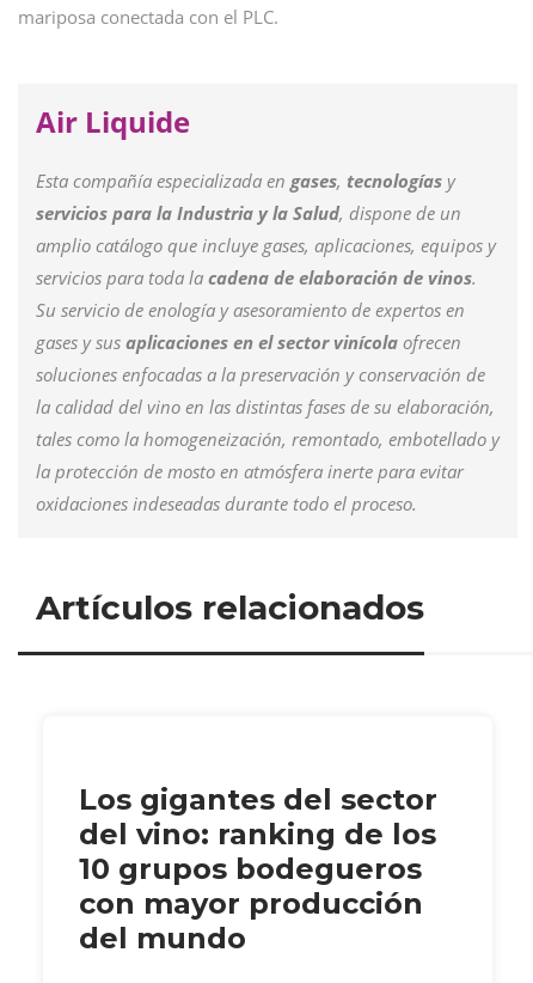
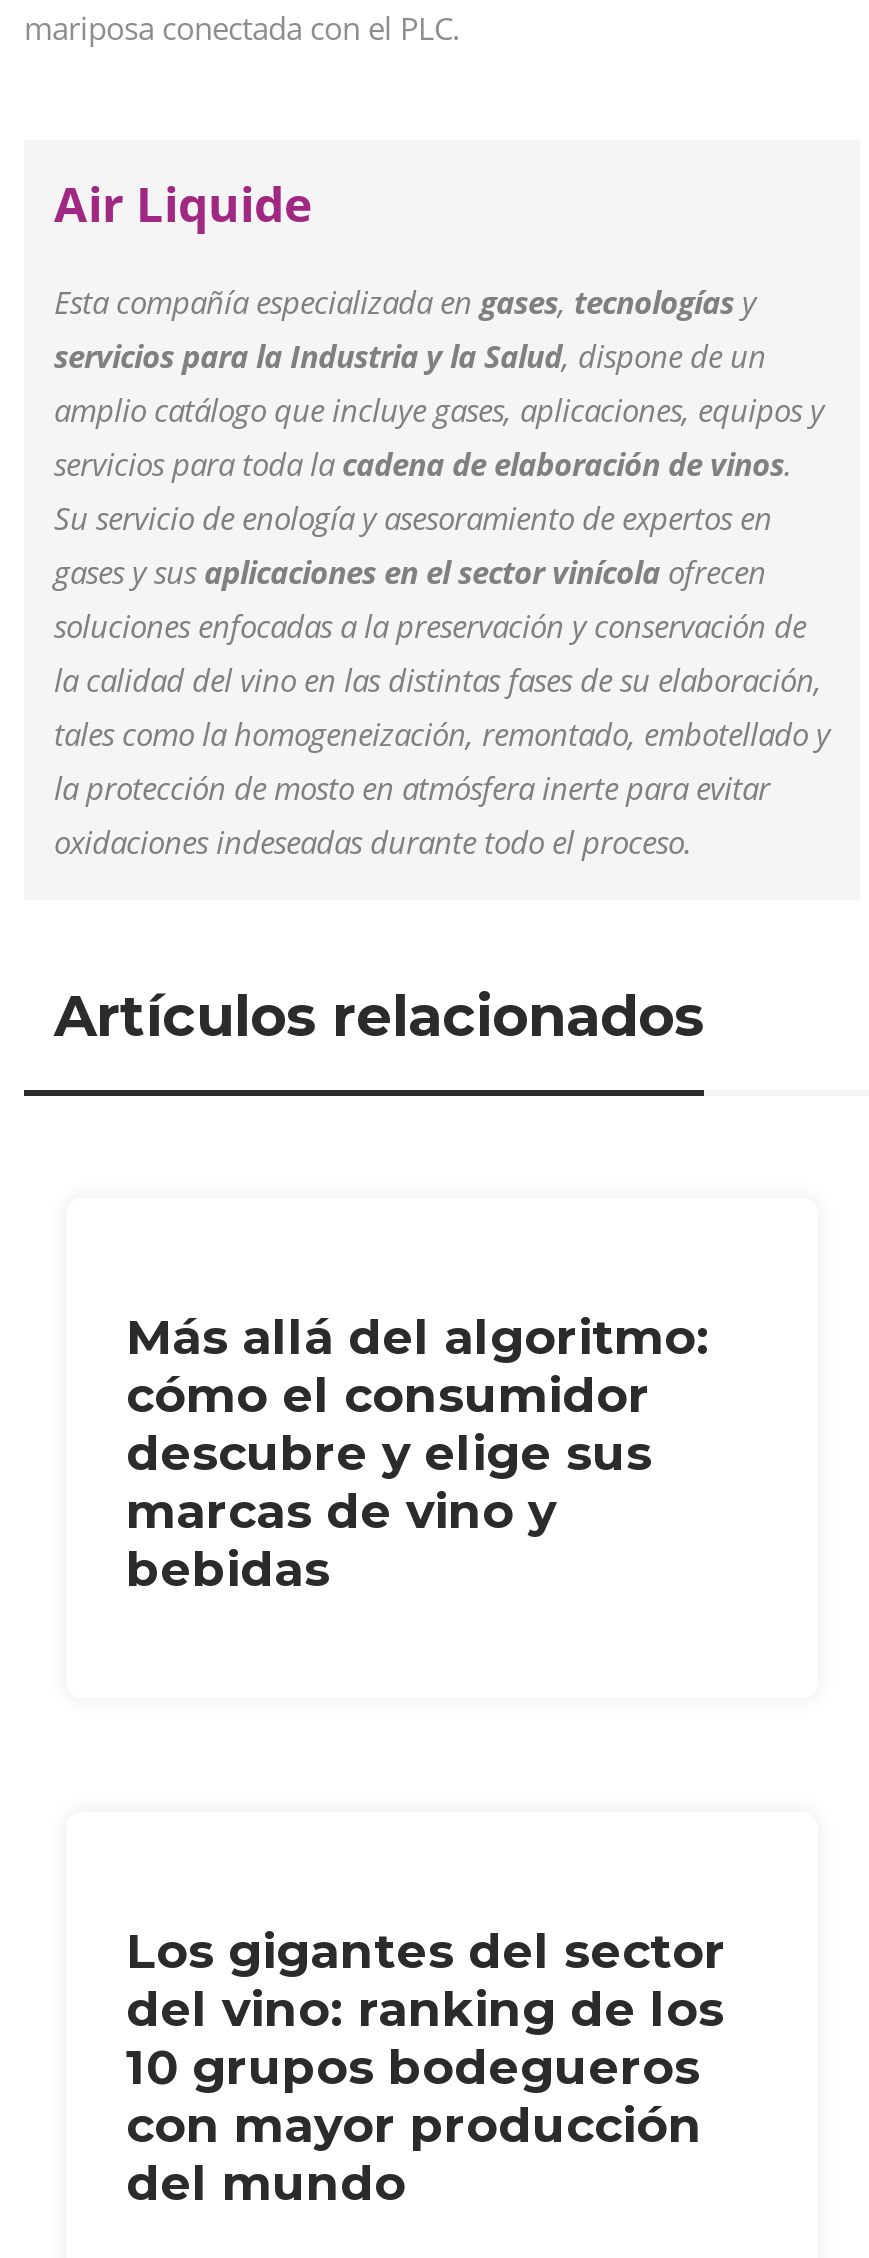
+ Más allá del algoritmo:
+ cómo el consumidor
+ descubre y elige sus
+ marcas de vino y
+ bebidas
